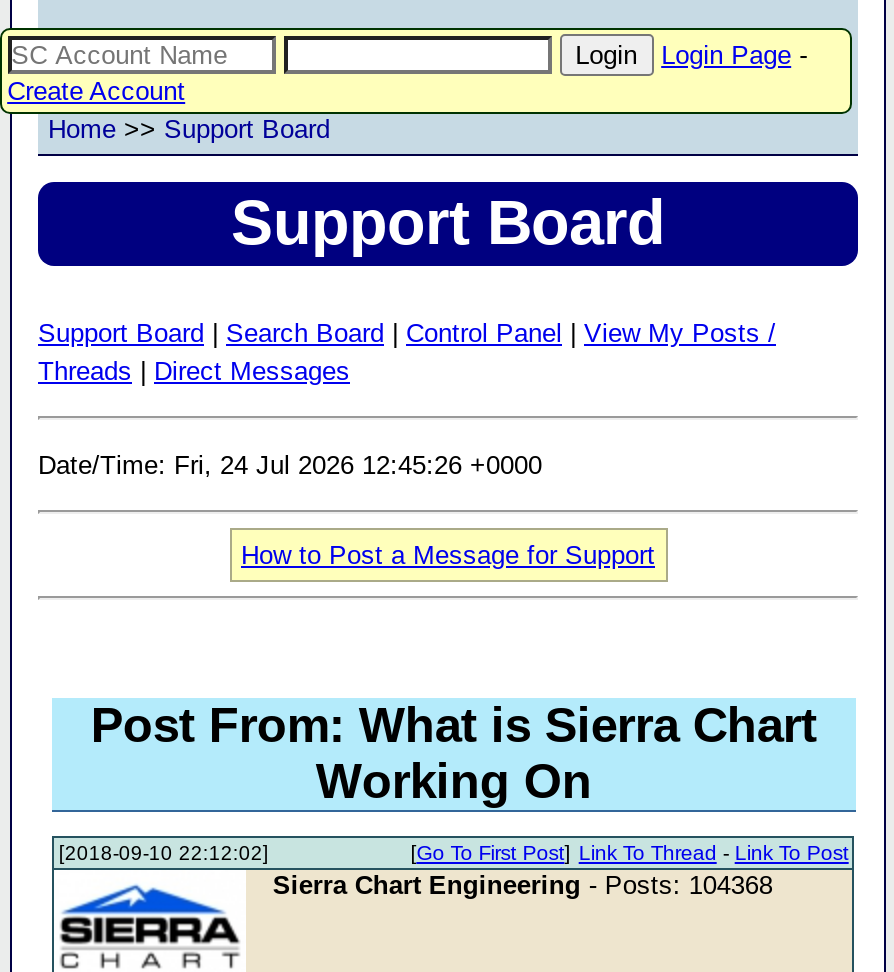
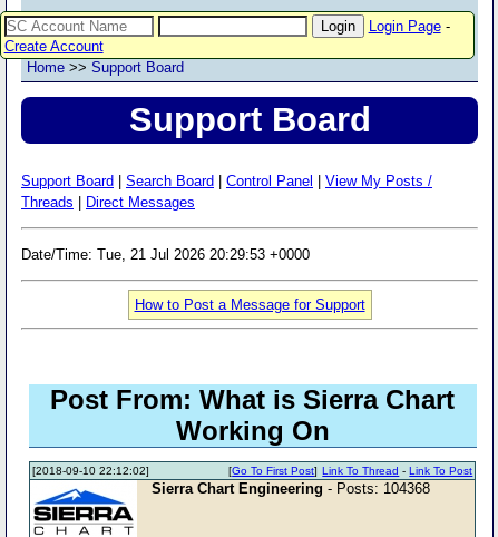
- Date/Time: Fri, 24 Jul 2026 12:45:26 +0000
+ Date/Time: Tue, 21 Jul 2026 20:29:53 +0000
